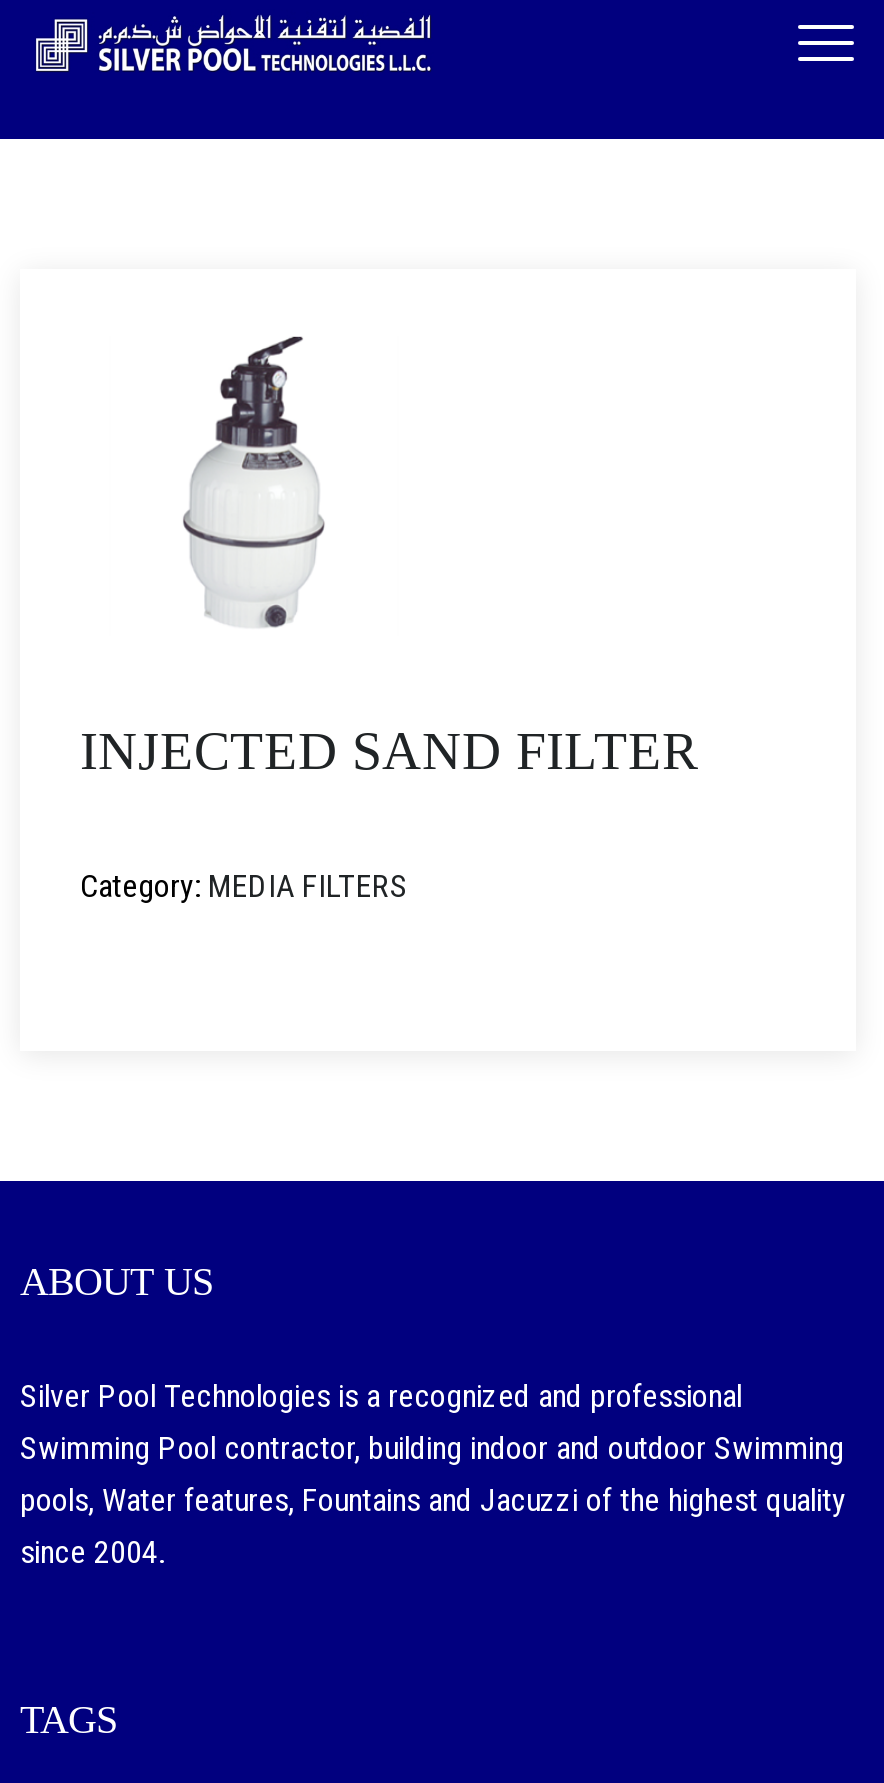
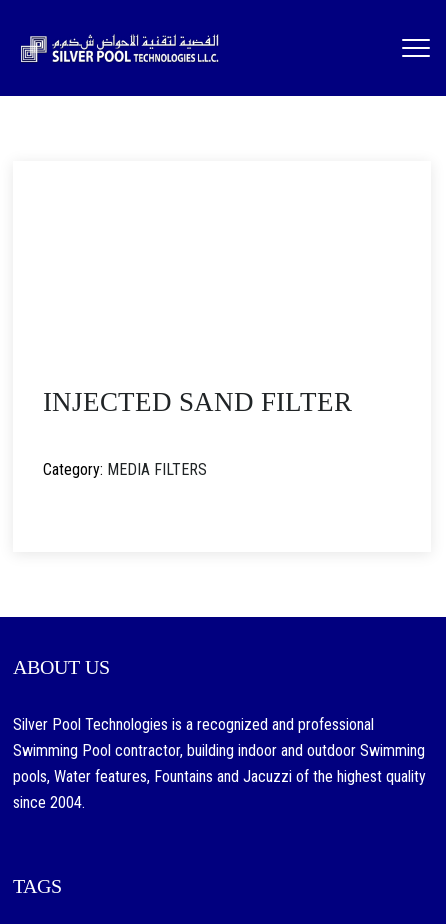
- [image]
